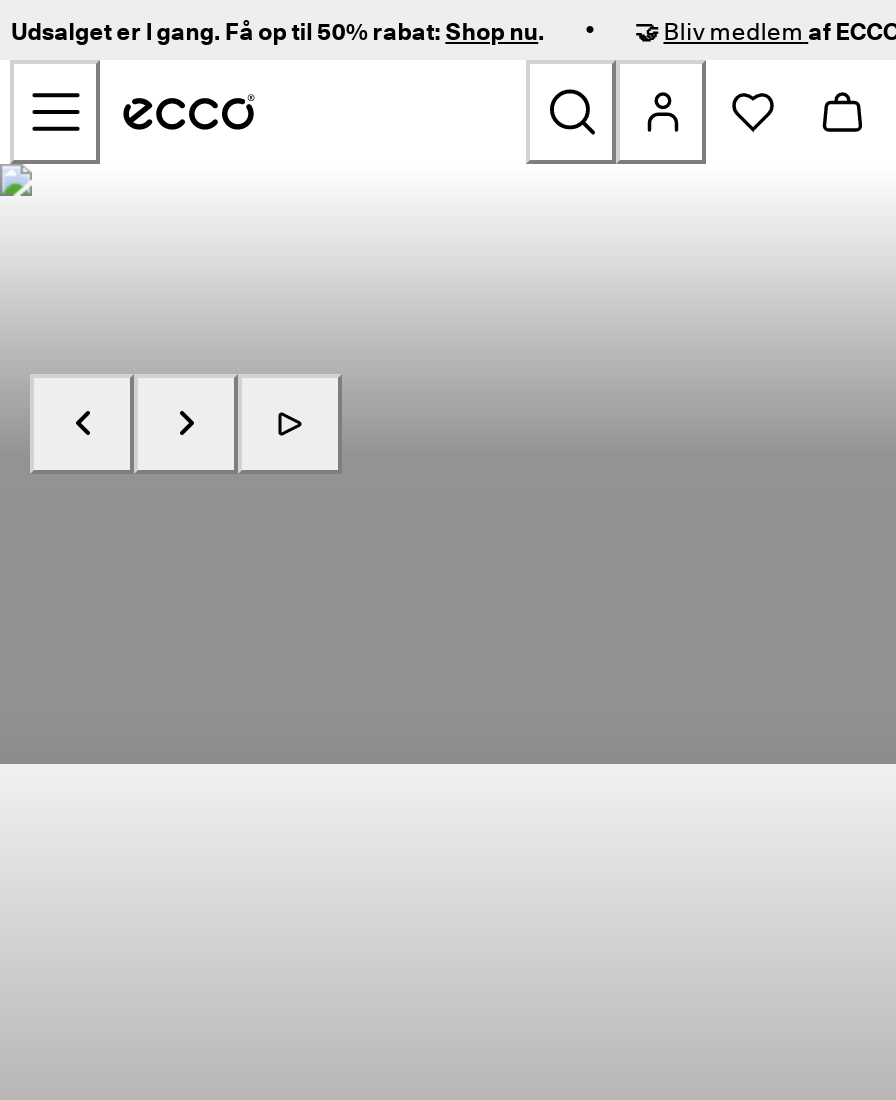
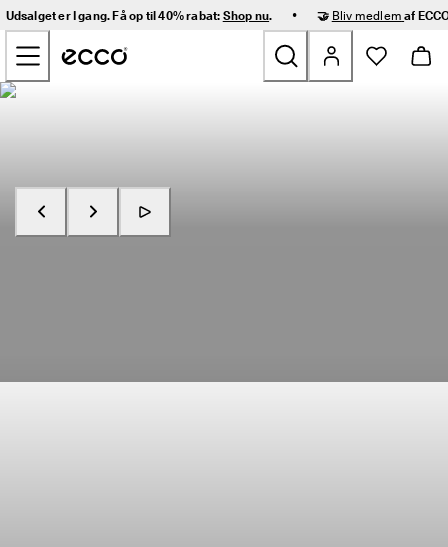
- Udsalget er I gang. Få op til 50% rabat: Shop nu.
+ Udsalget er I gang. Få op til 40% rabat: Shop nu.
